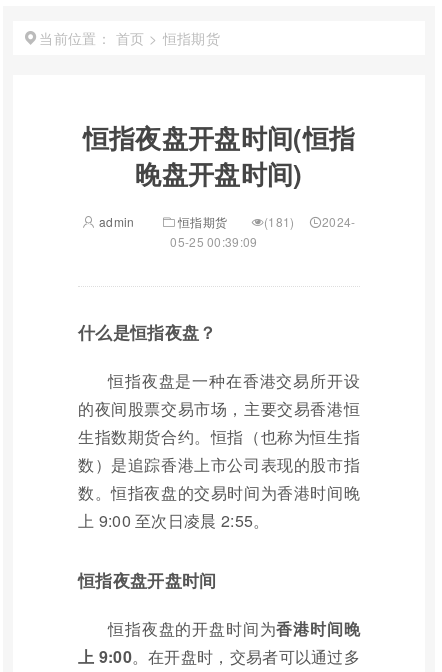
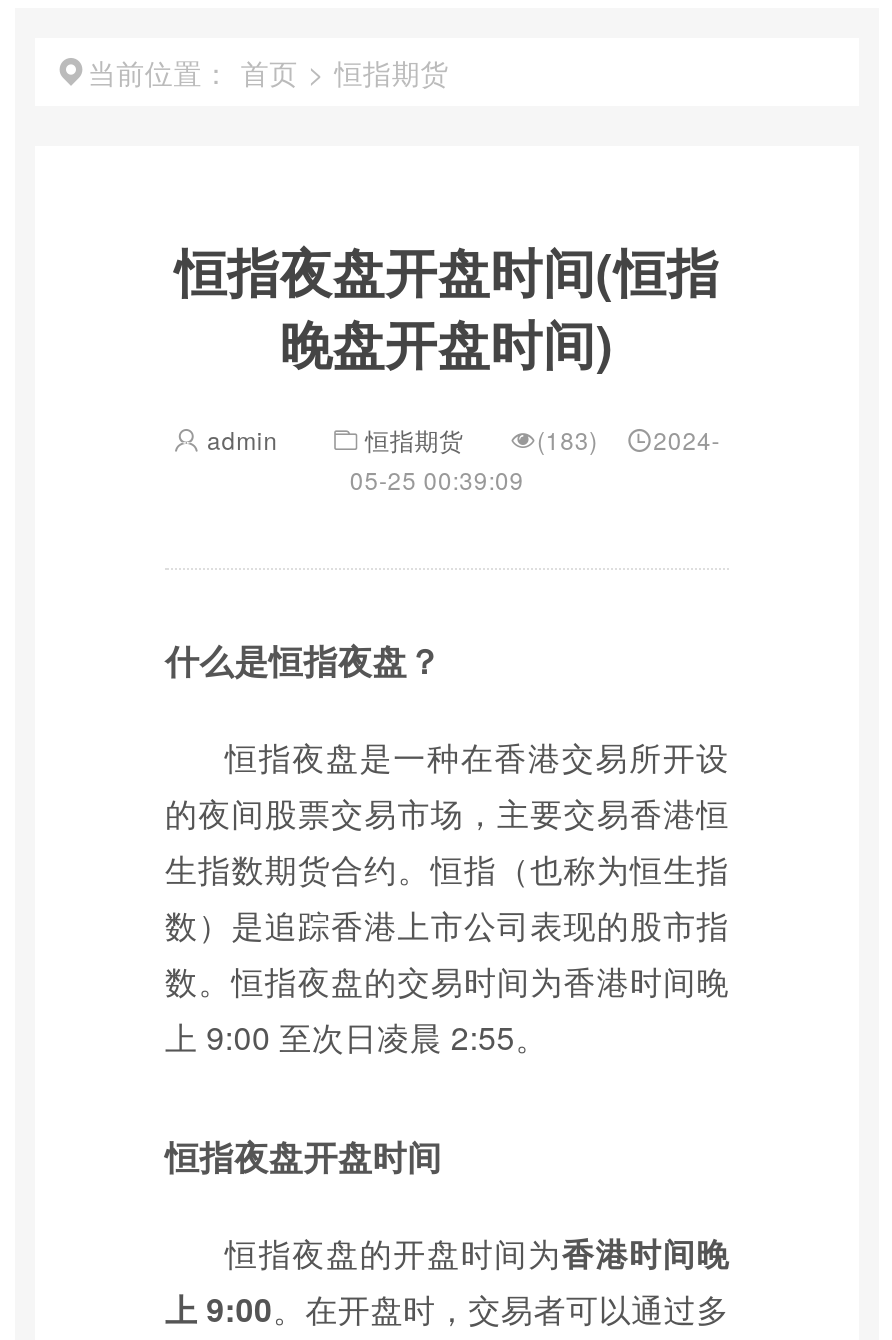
- (181) 2024-
+ (183) 2024-
